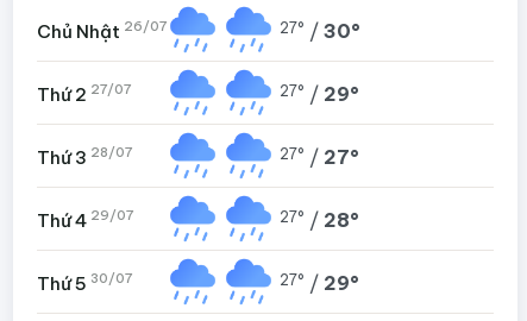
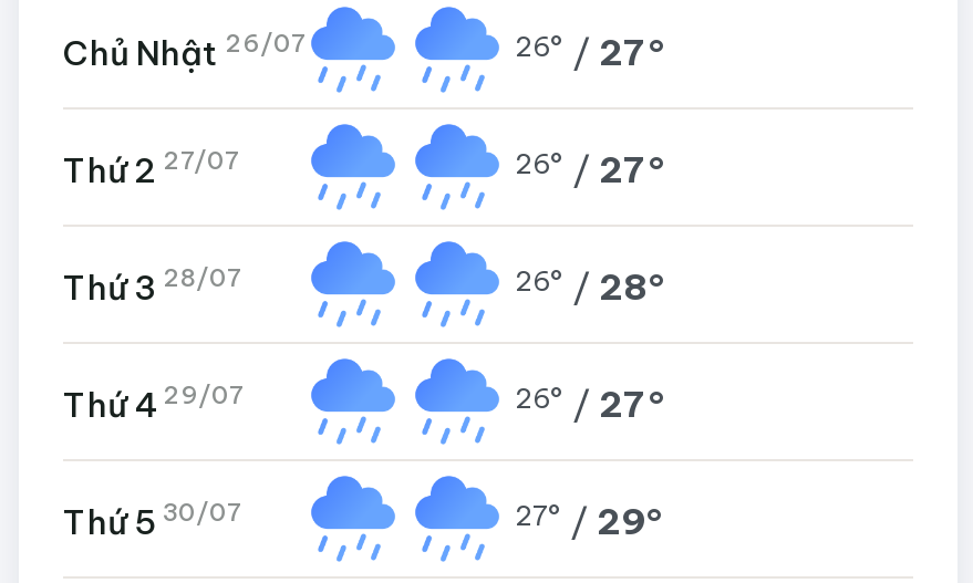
- 27° / 30°
+ 26° / 27°

- 27° / 29°
+ 26° / 27°

- 27° / 27°
+ 26° / 28°

- 27° / 28°
+ 26° / 27°
